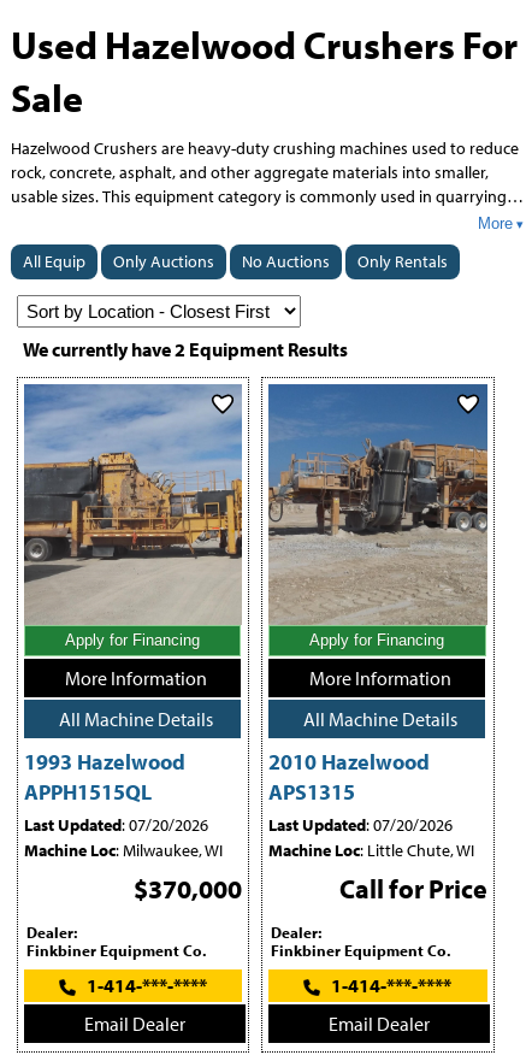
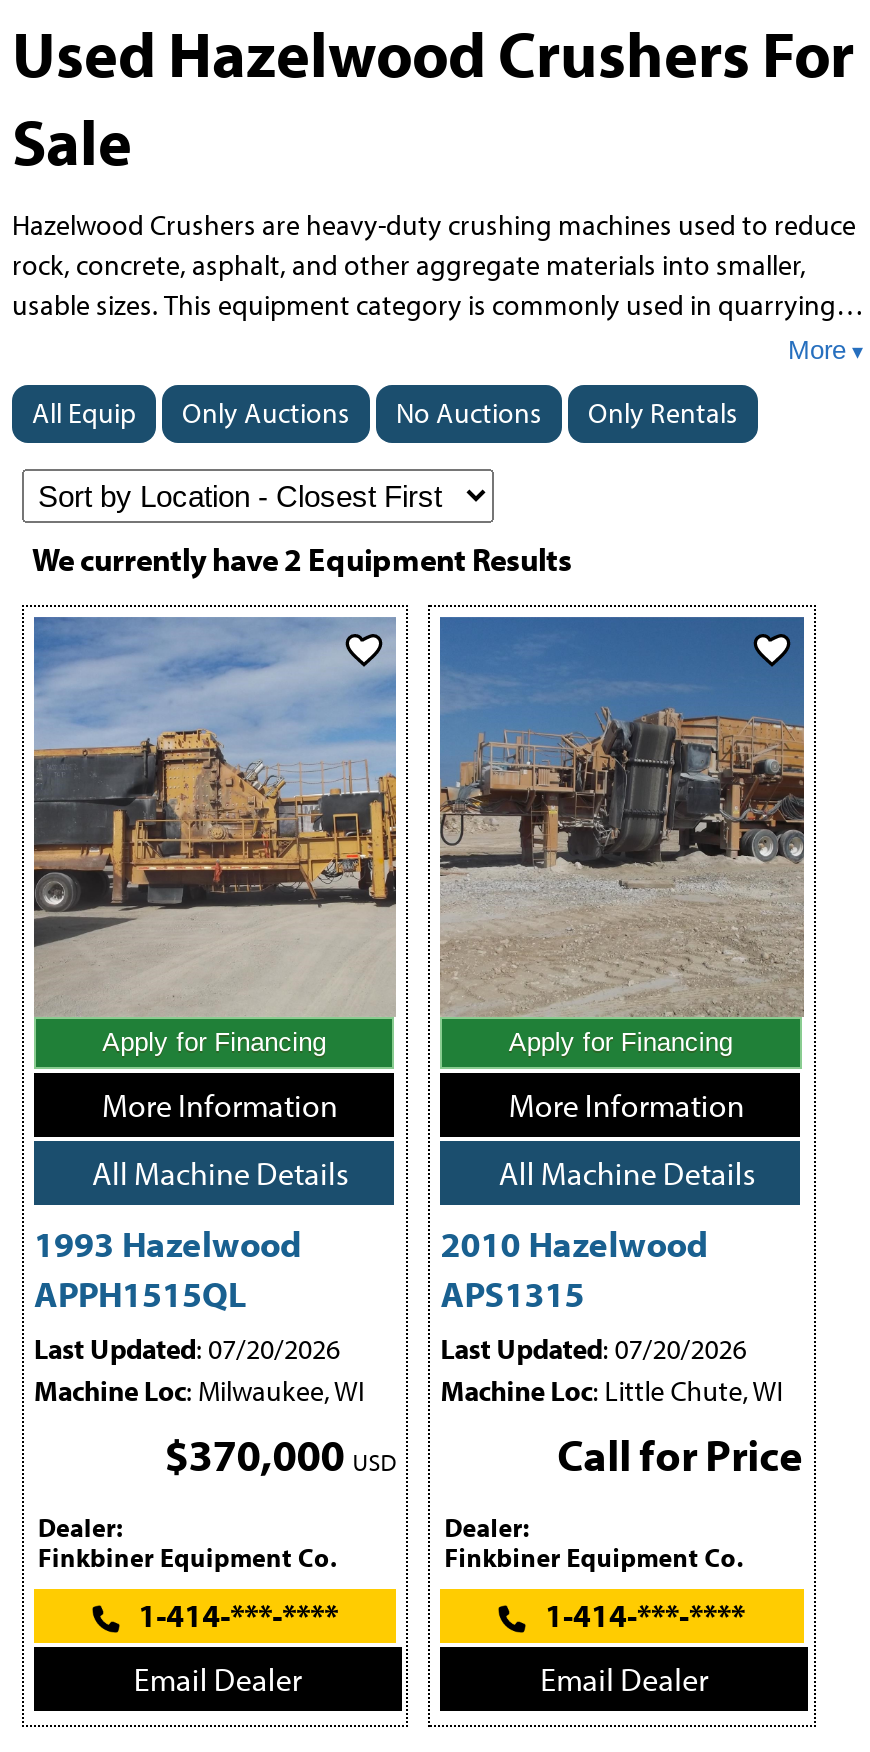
- $370,000
+ $370,000 USD
